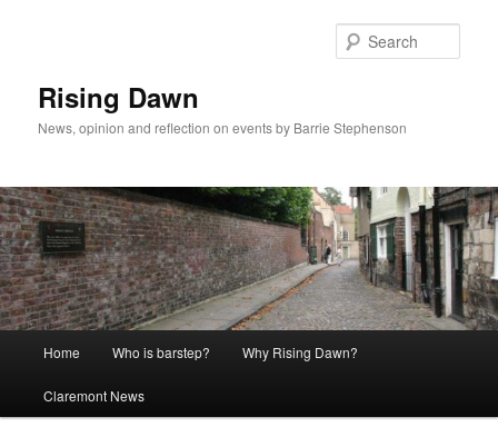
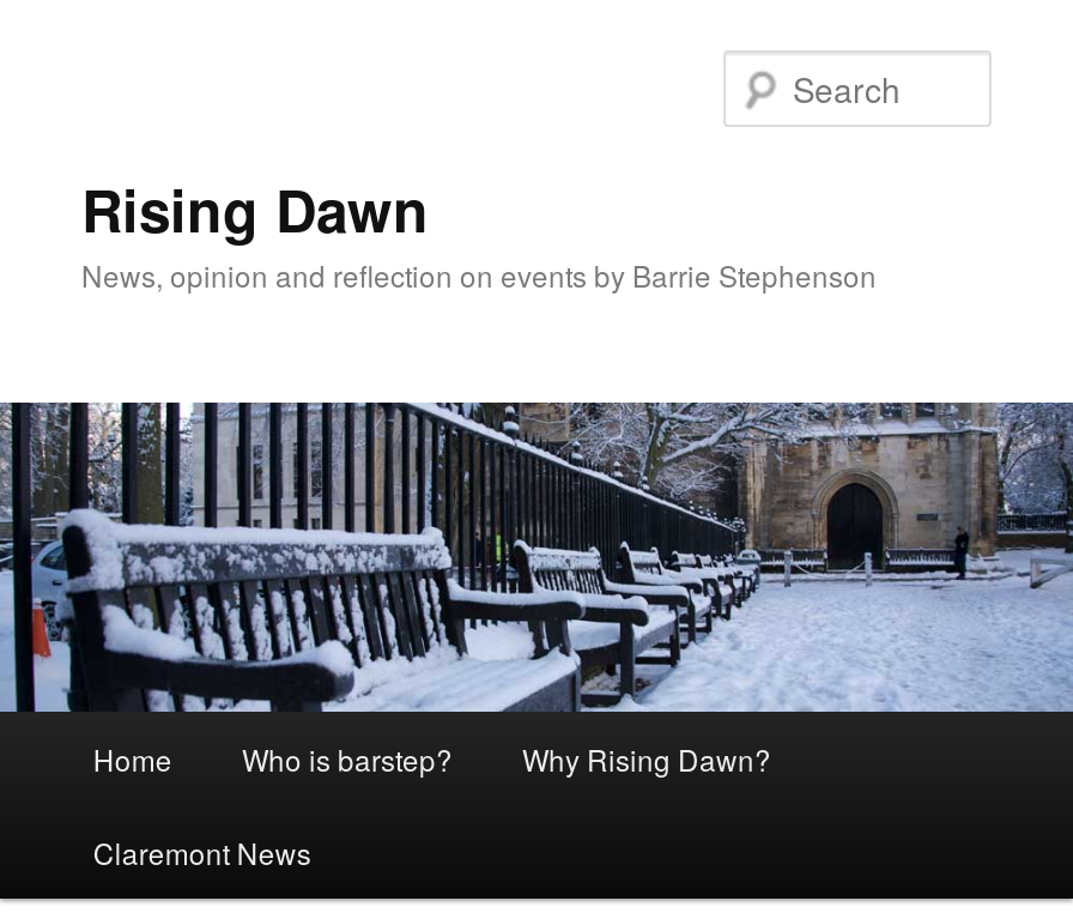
- [image]
+ [image]
